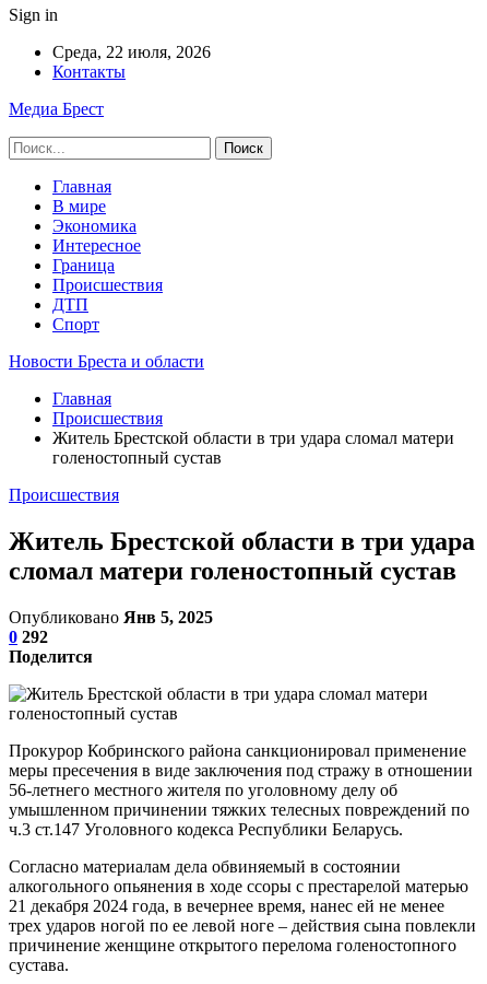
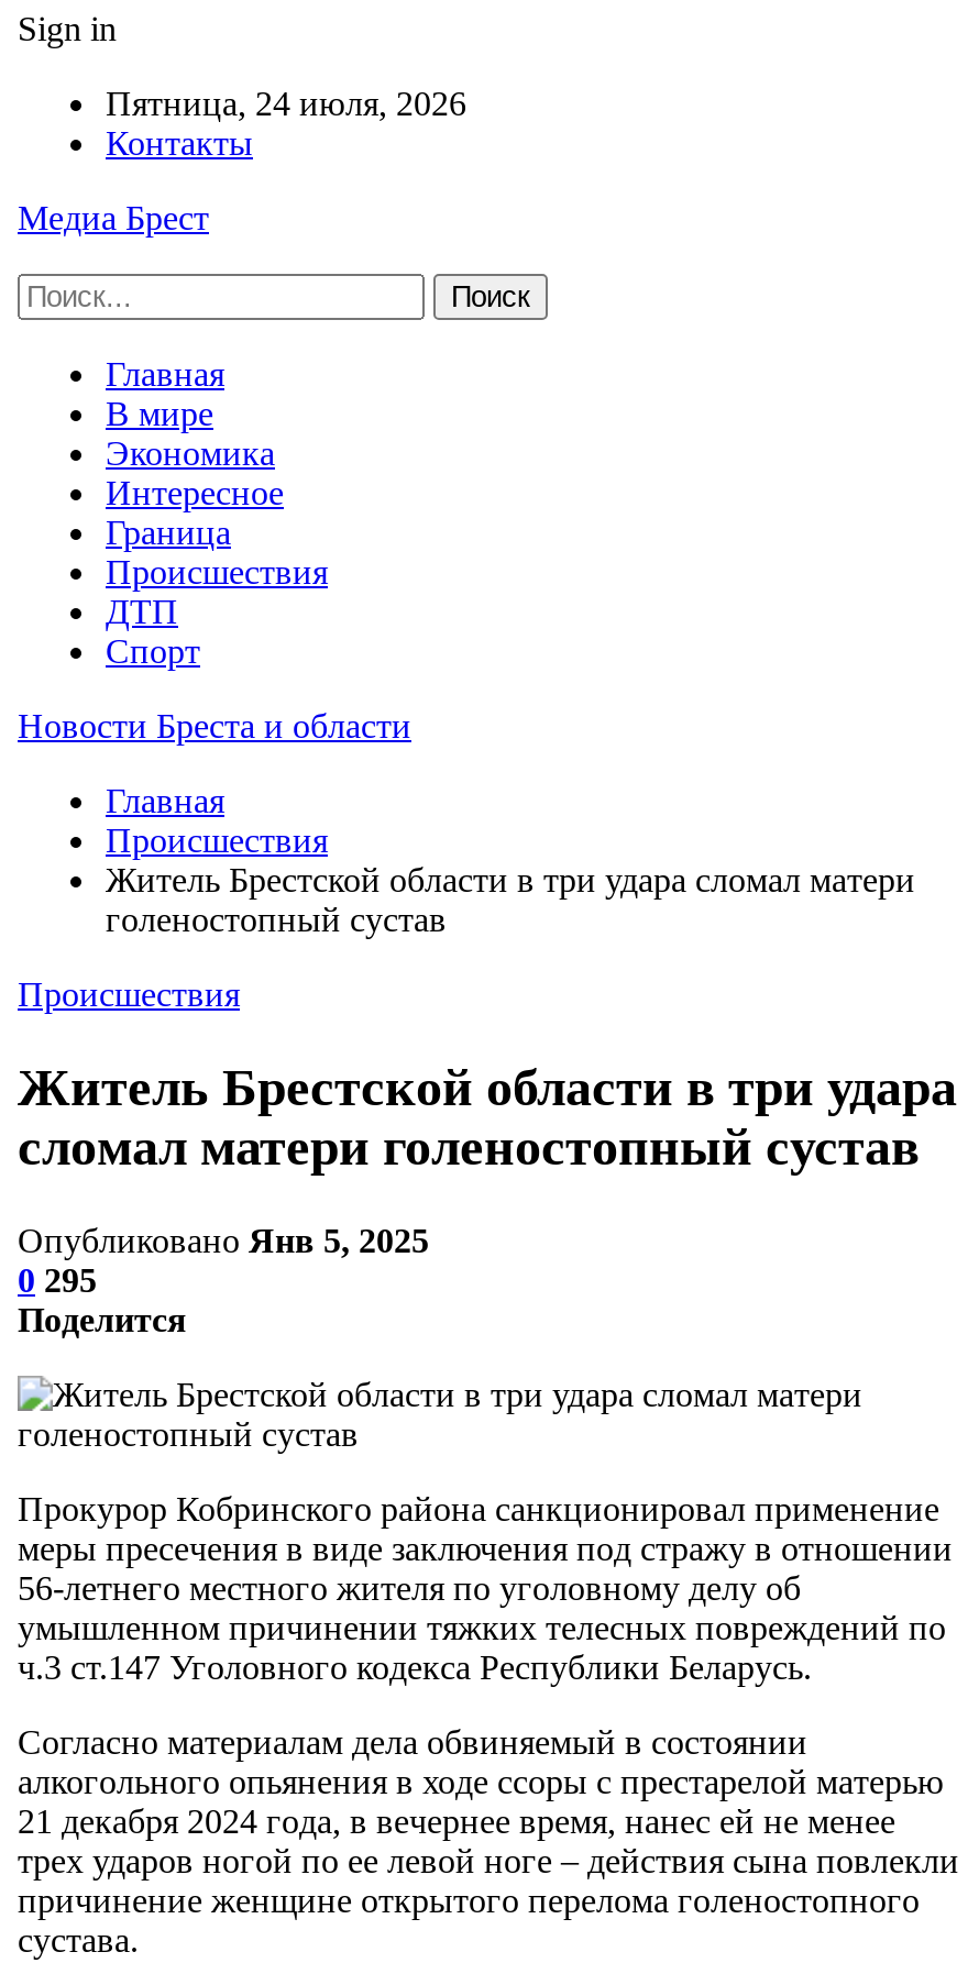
- Среда, 22 июля, 2026
+ Пятница, 24 июля, 2026

- 0 292
+ 0 295
